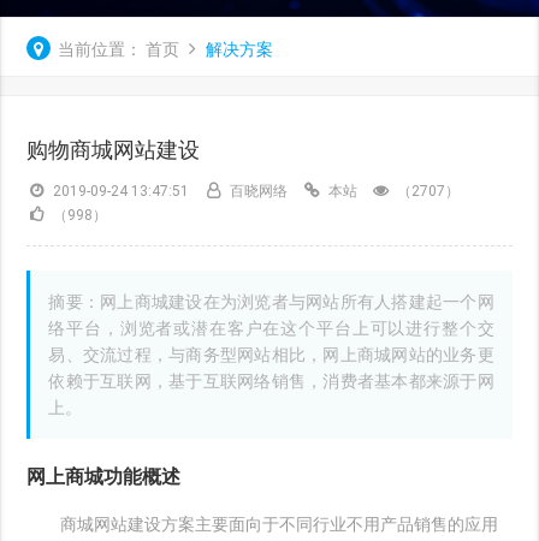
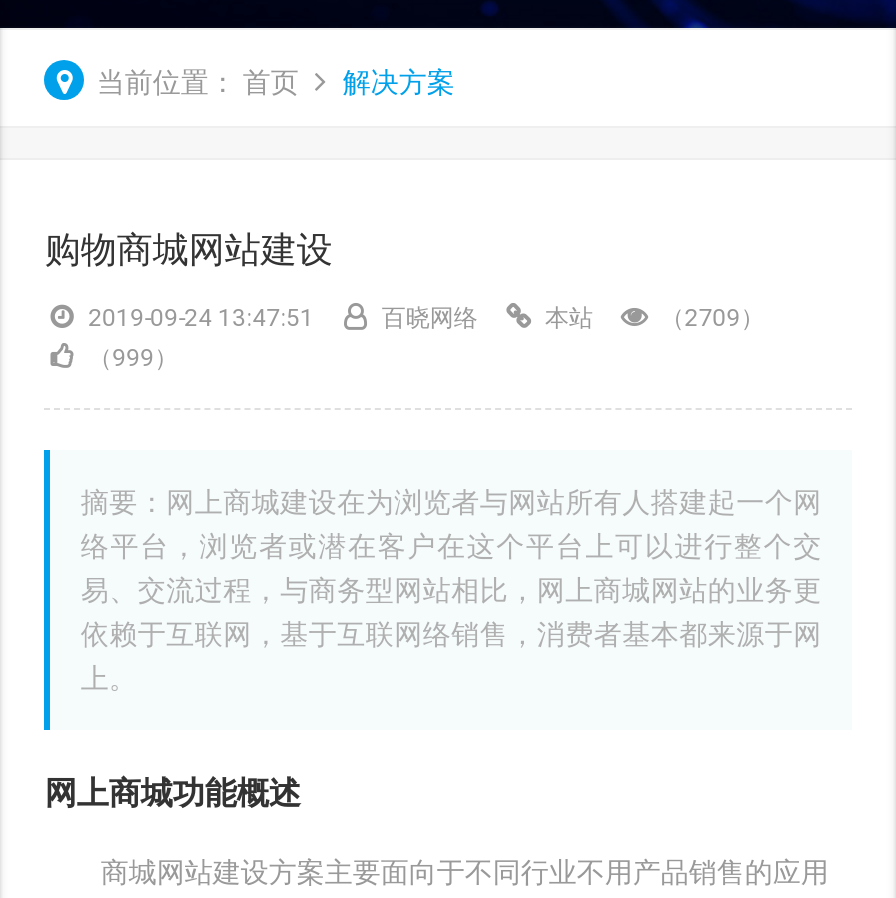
- （2707）
+ （2709）

- （998）
+ （999）
